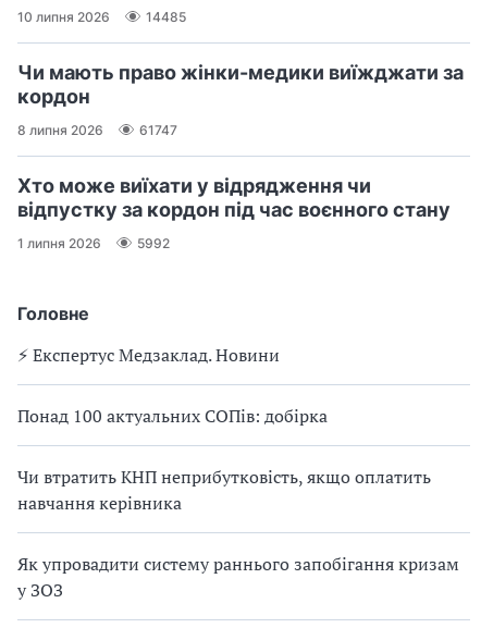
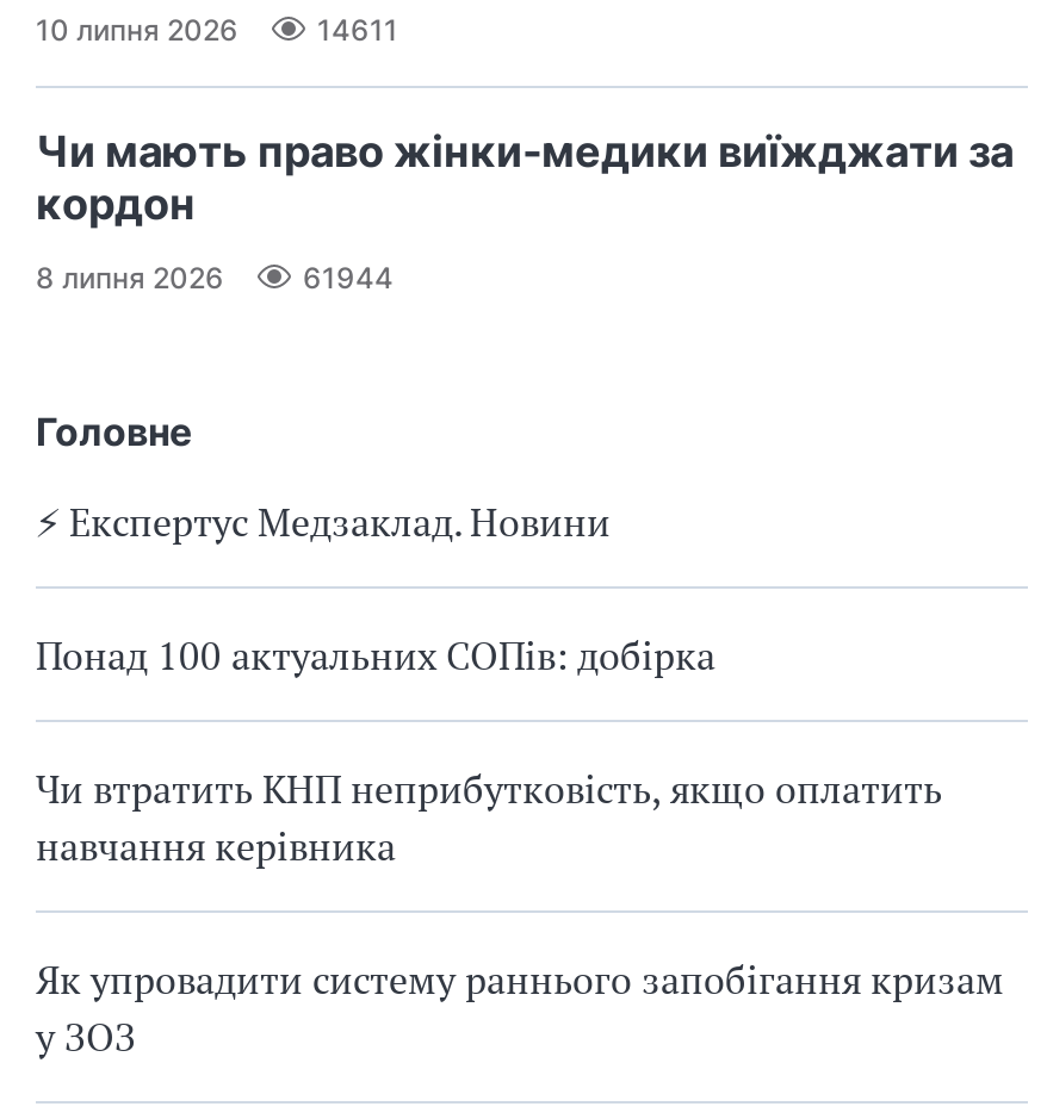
- 14485
+ 14611

- 61747
- Хто може виїхати у відрядження чи
- відпустку за кордон під час воєнного стану
- 1 липня 2026
- 5992
+ 61944
